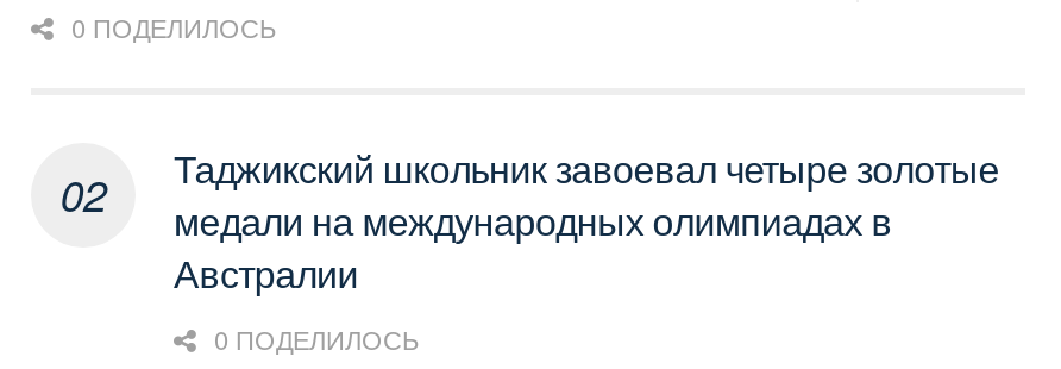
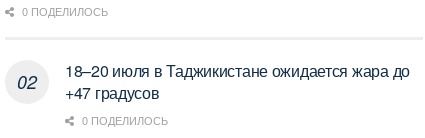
- Таджикский школьник завоевал четыре золотые
- медали на международных олимпиадах в
- Австралии
+ 18–20 июля в Таджикистане ожидается жара до
+ +47 градусов
